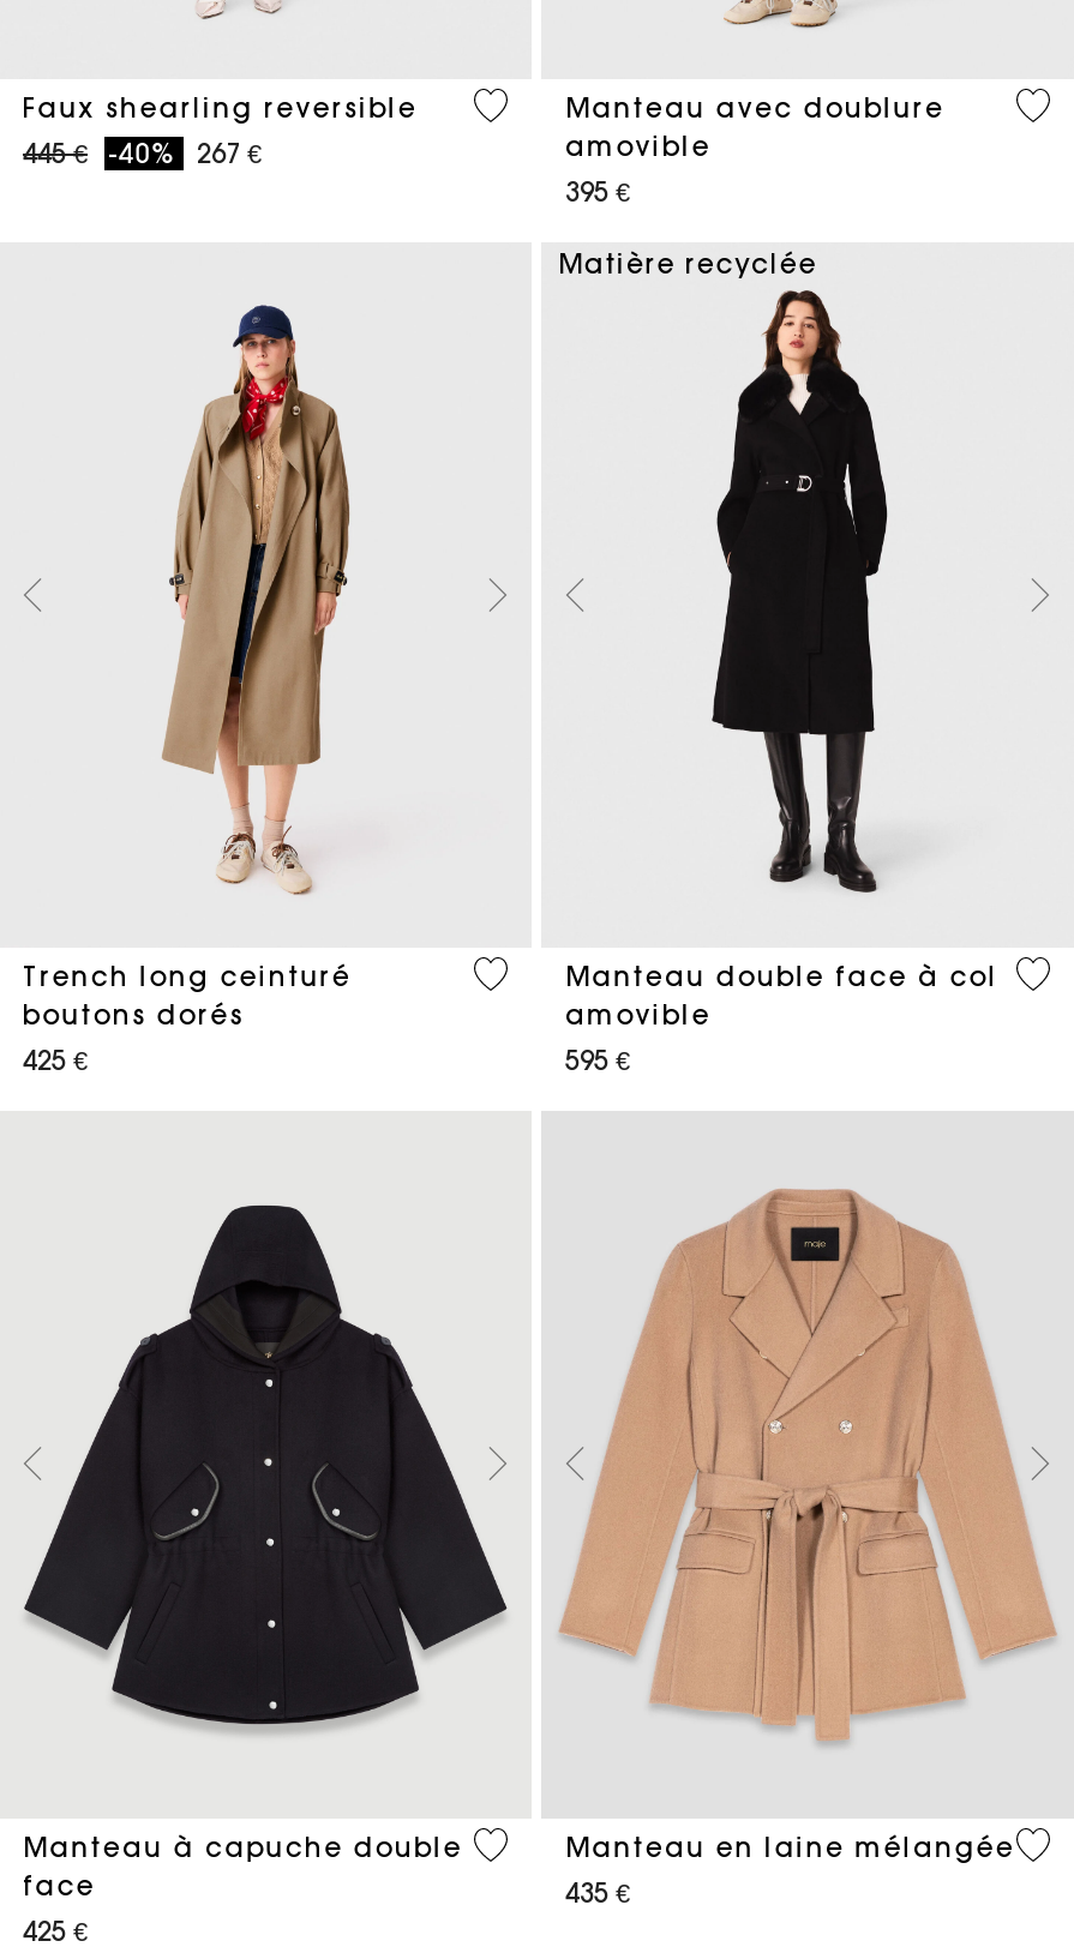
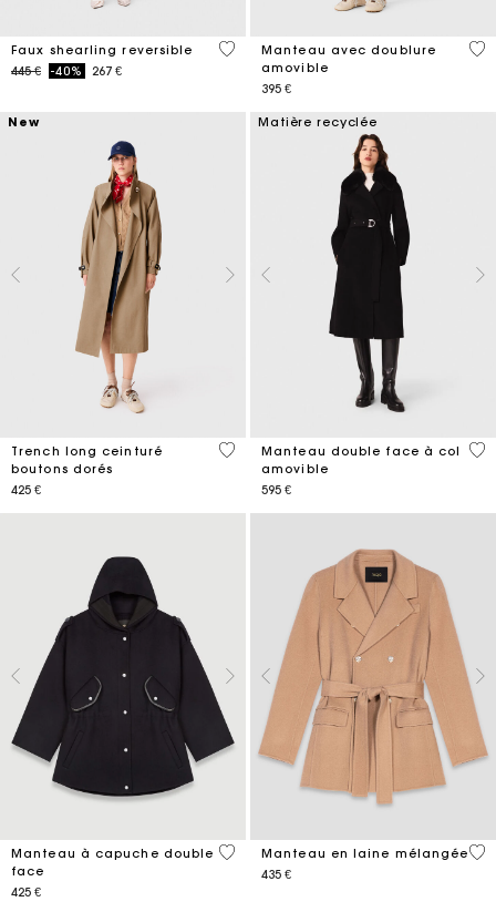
+ New
